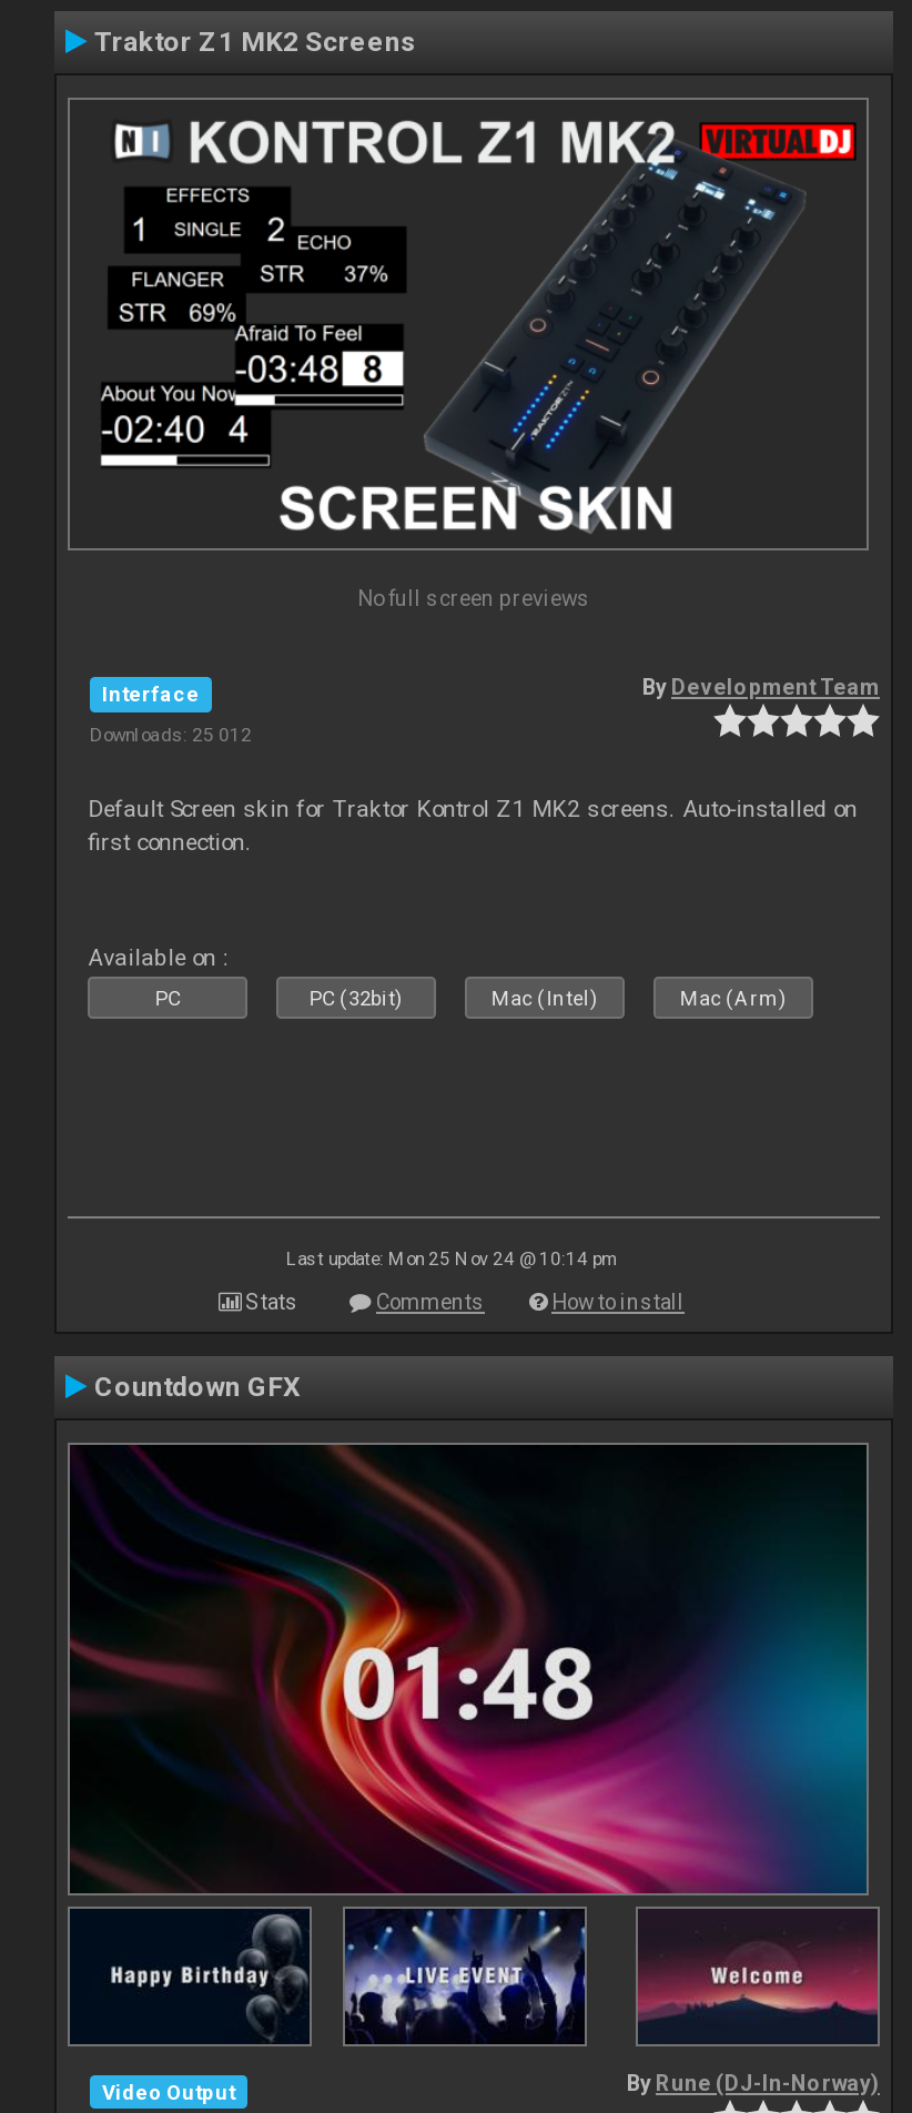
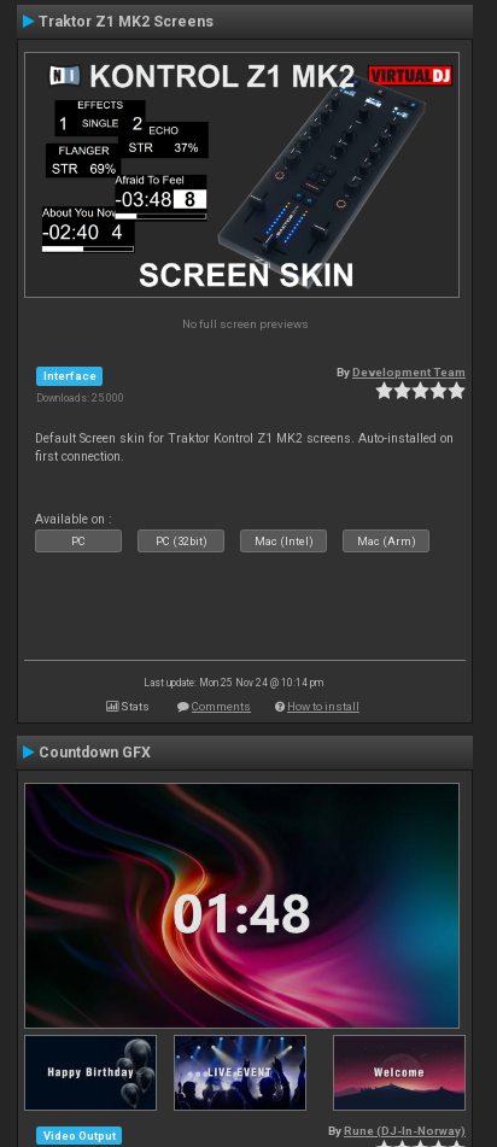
- Downloads: 25 012
+ Downloads: 25 000
